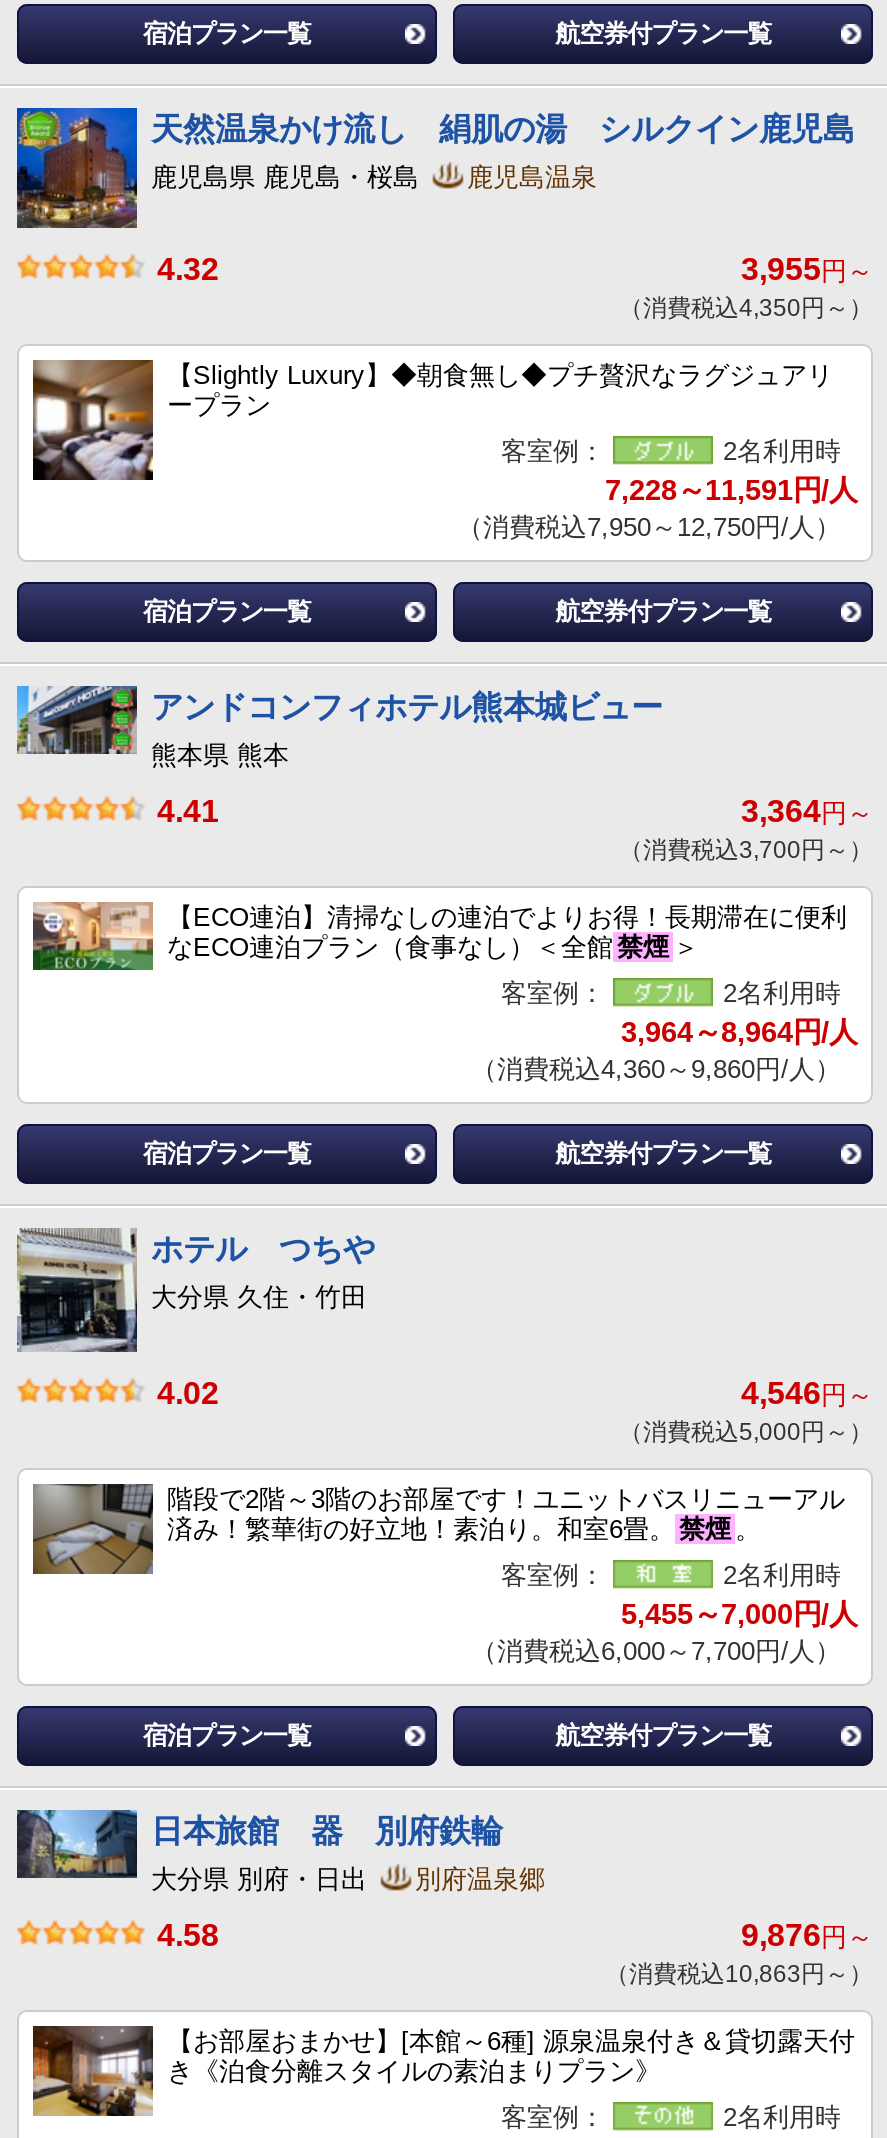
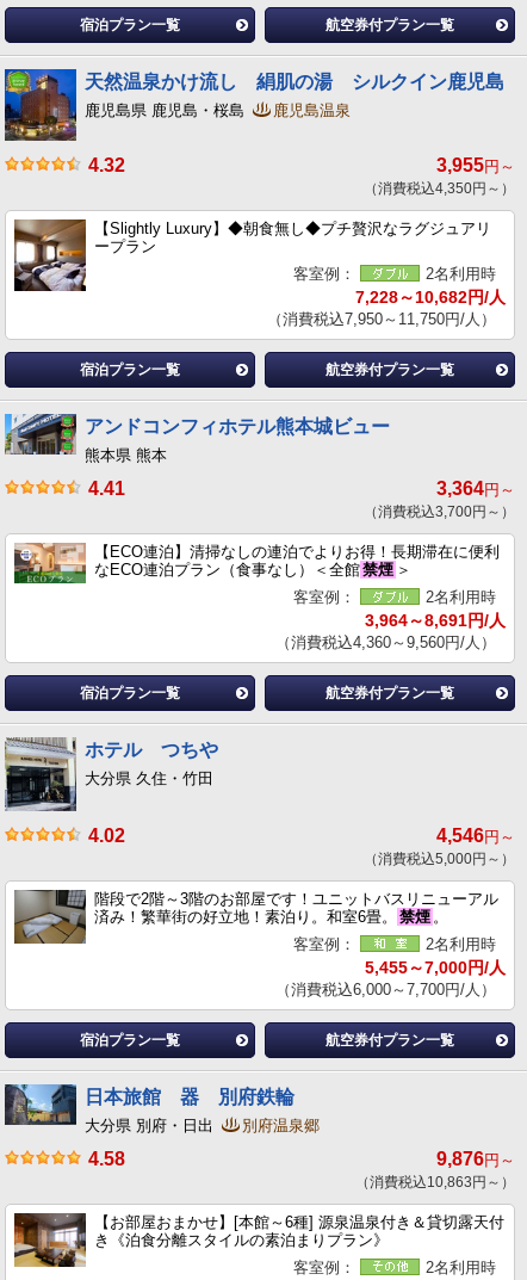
- 7,228～11,591円/人
+ 7,228～10,682円/人

- （消費税込7,950～12,750円/人）
+ （消費税込7,950～11,750円/人）

- 3,964～8,964円/人
+ 3,964～8,691円/人

- （消費税込4,360～9,860円/人）
+ （消費税込4,360～9,560円/人）
